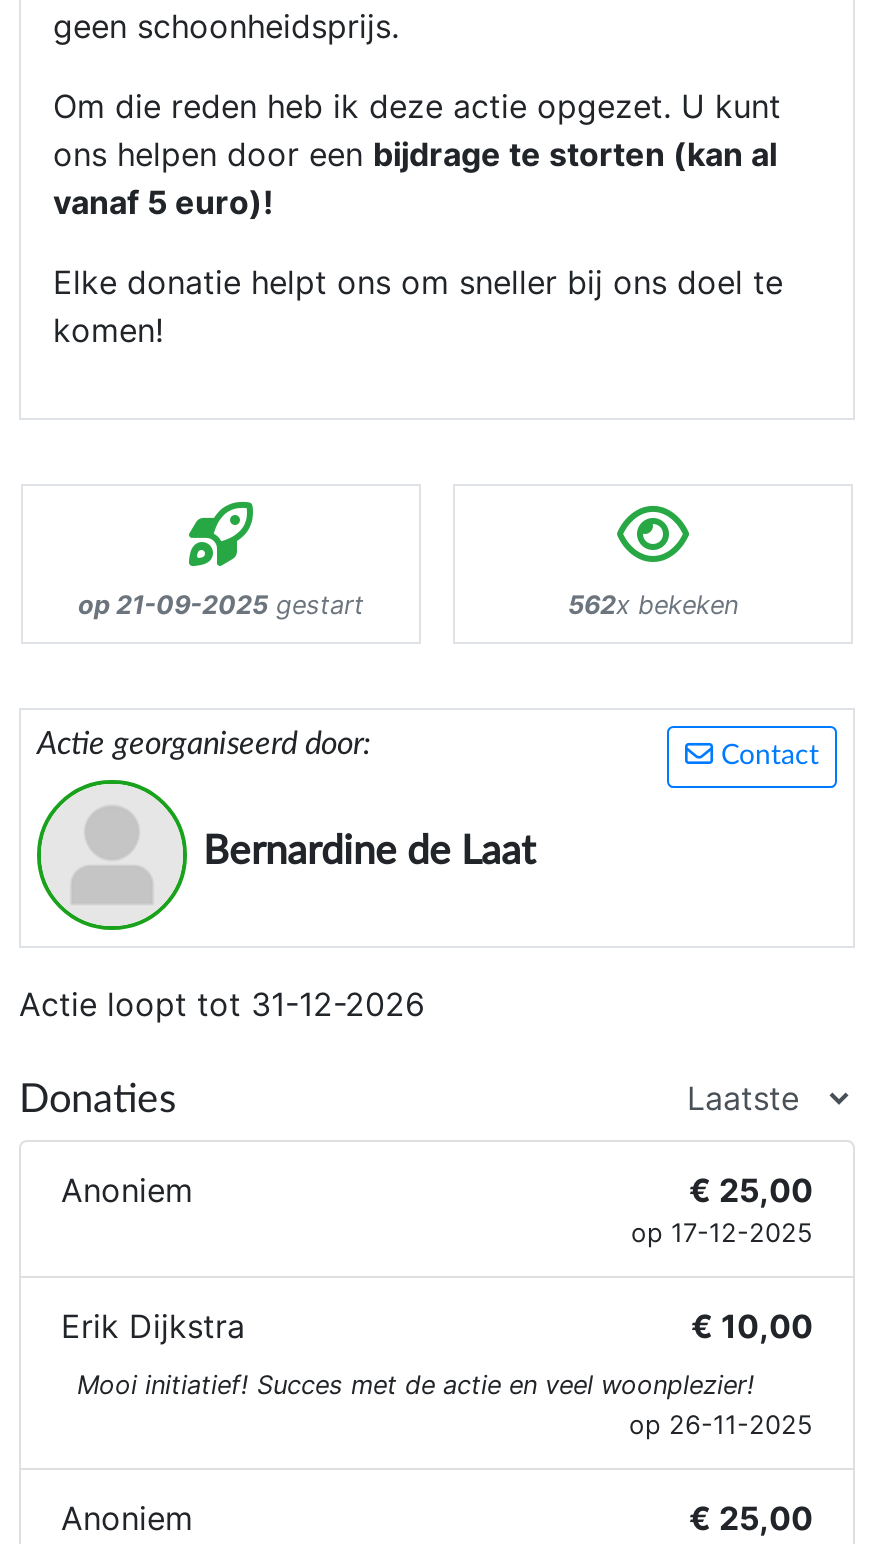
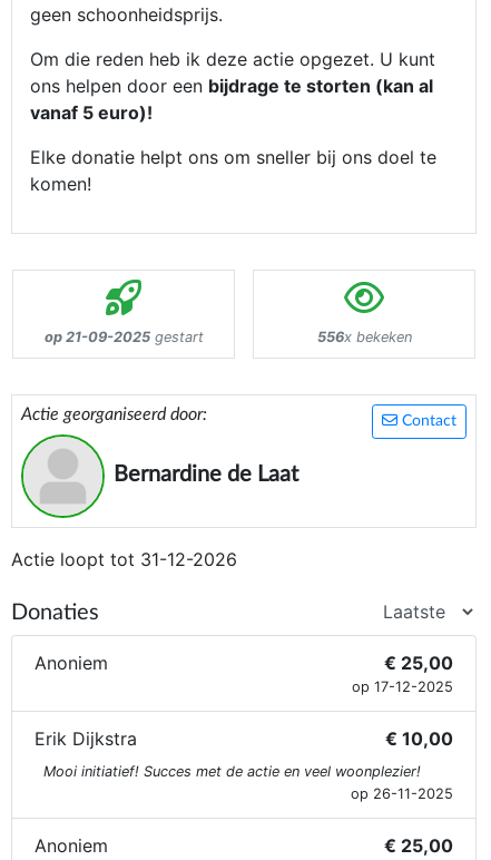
- 562x bekeken
+ 556x bekeken
